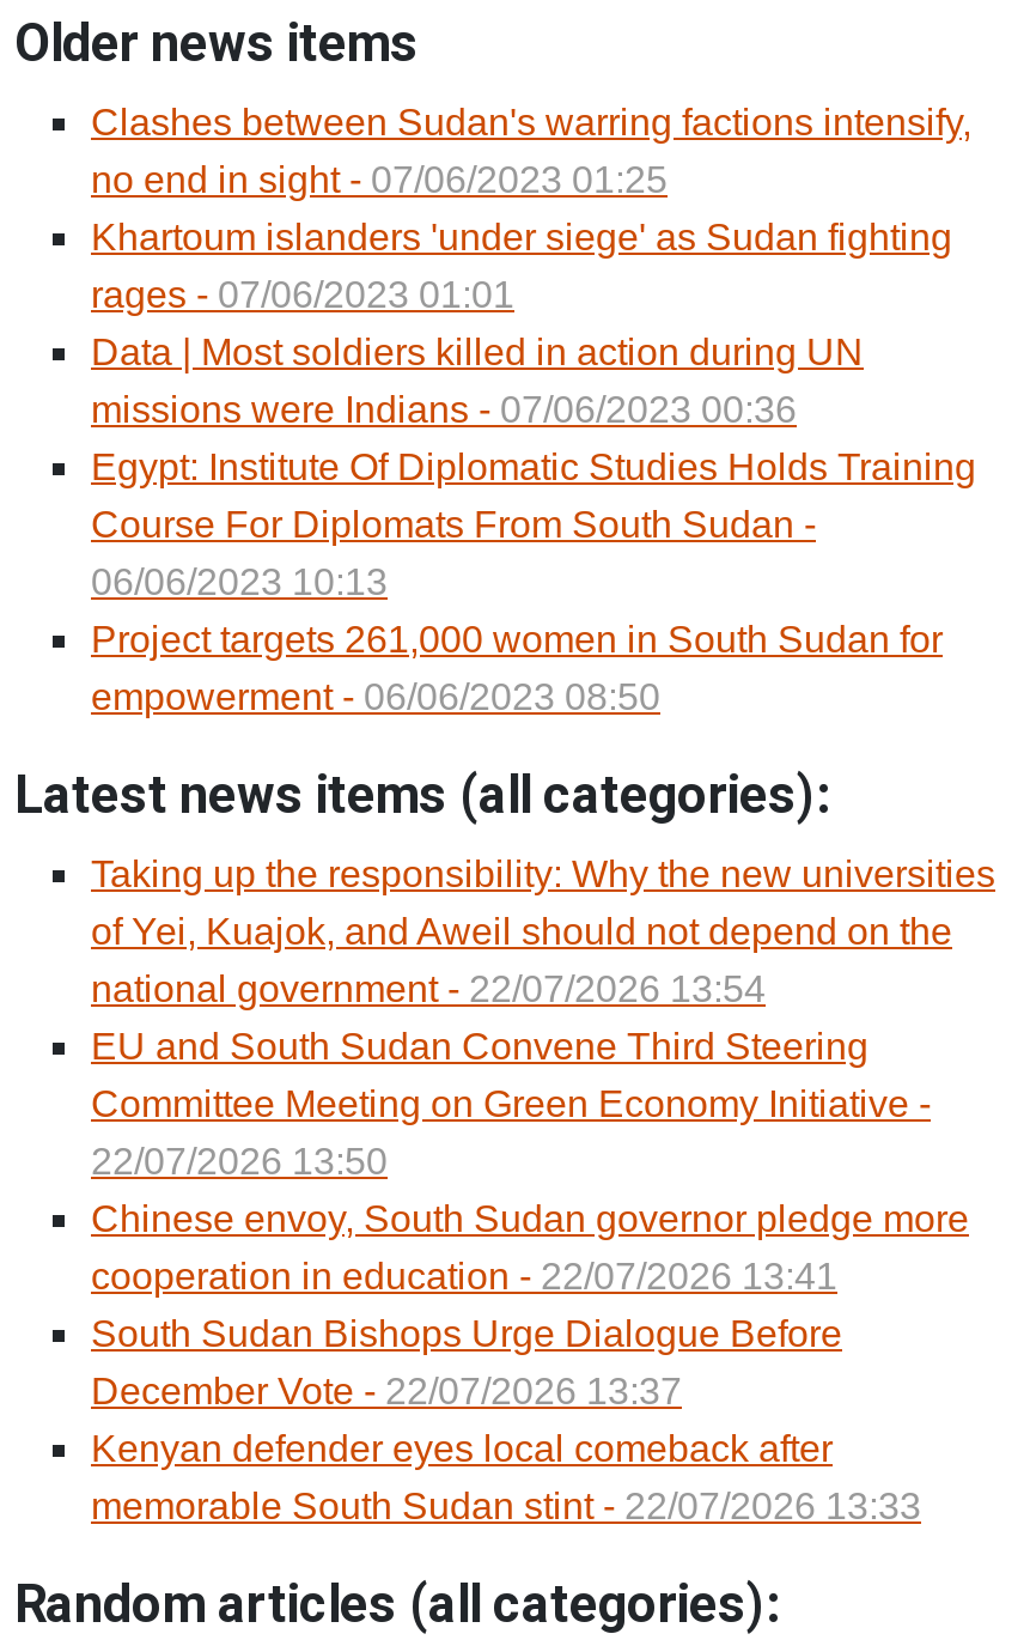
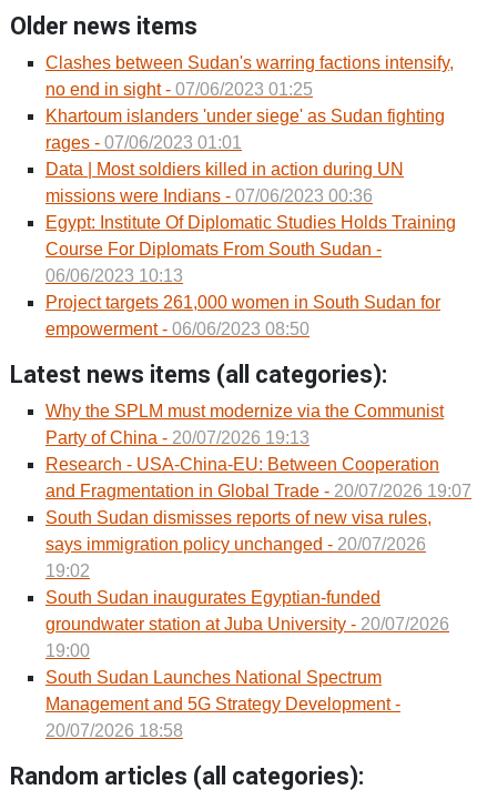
- Taking up the responsibility: Why the new universities
- of Yei, Kuajok, and Aweil should not depend on the
- national government - 22/07/2026 13:54
- EU and South Sudan Convene Third Steering
- Committee Meeting on Green Economy Initiative -
- 22/07/2026 13:50
- Chinese envoy, South Sudan governor pledge more
- cooperation in education - 22/07/2026 13:41
- South Sudan Bishops Urge Dialogue Before
- December Vote - 22/07/2026 13:37
- Kenyan defender eyes local comeback after
- memorable South Sudan stint - 22/07/2026 13:33
+ Why the SPLM must modernize via the Communist
+ Party of China - 20/07/2026 19:13
+ Research - USA-China-EU: Between Cooperation
+ and Fragmentation in Global Trade - 20/07/2026 19:07
+ South Sudan dismisses reports of new visa rules,
+ says immigration policy unchanged - 20/07/2026
+ 19:02
+ South Sudan inaugurates Egyptian-funded
+ groundwater station at Juba University - 20/07/2026
+ 19:00
+ South Sudan Launches National Spectrum
+ Management and 5G Strategy Development -
+ 20/07/2026 18:58
